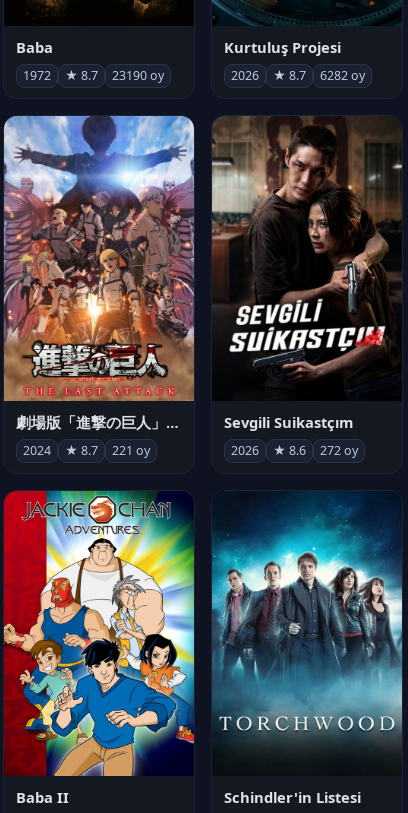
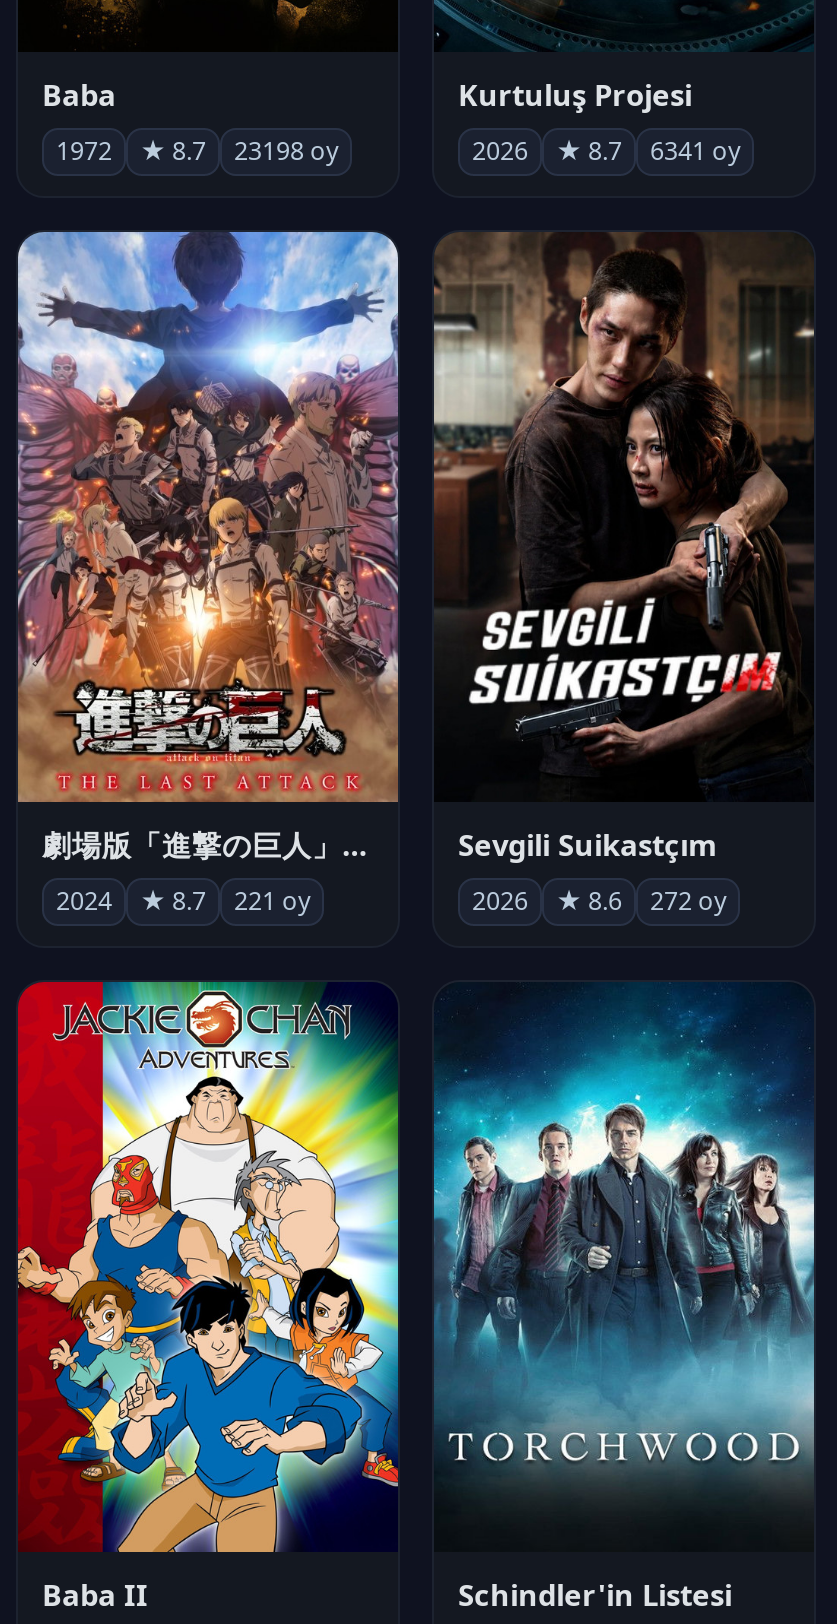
- 23190 oy
+ 23198 oy

- 6282 oy
+ 6341 oy
